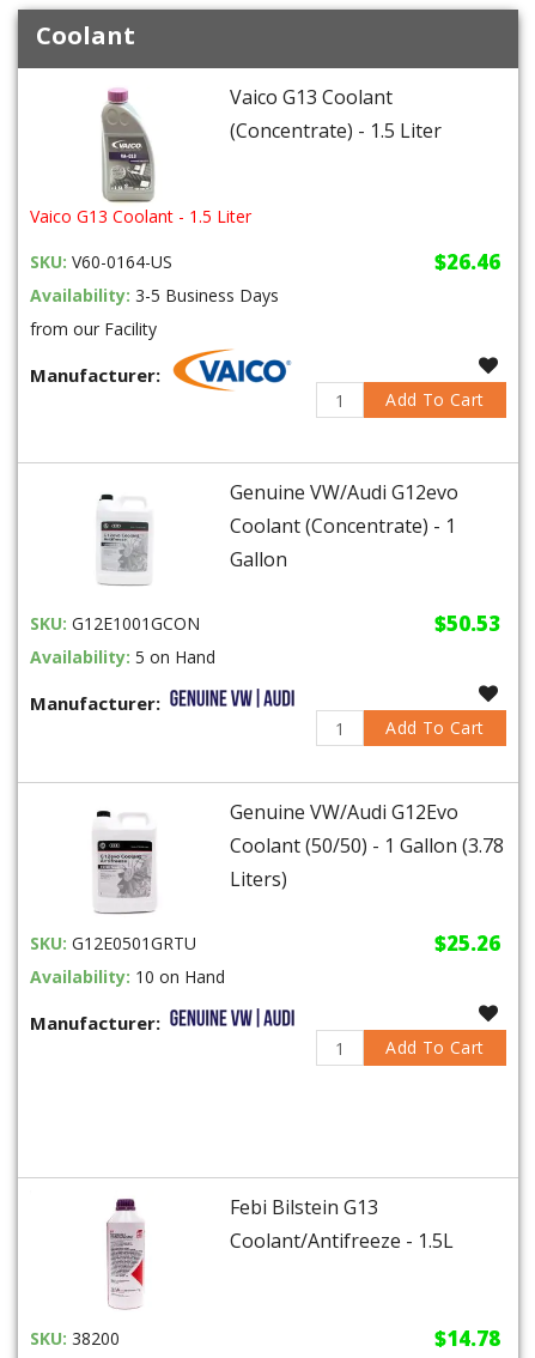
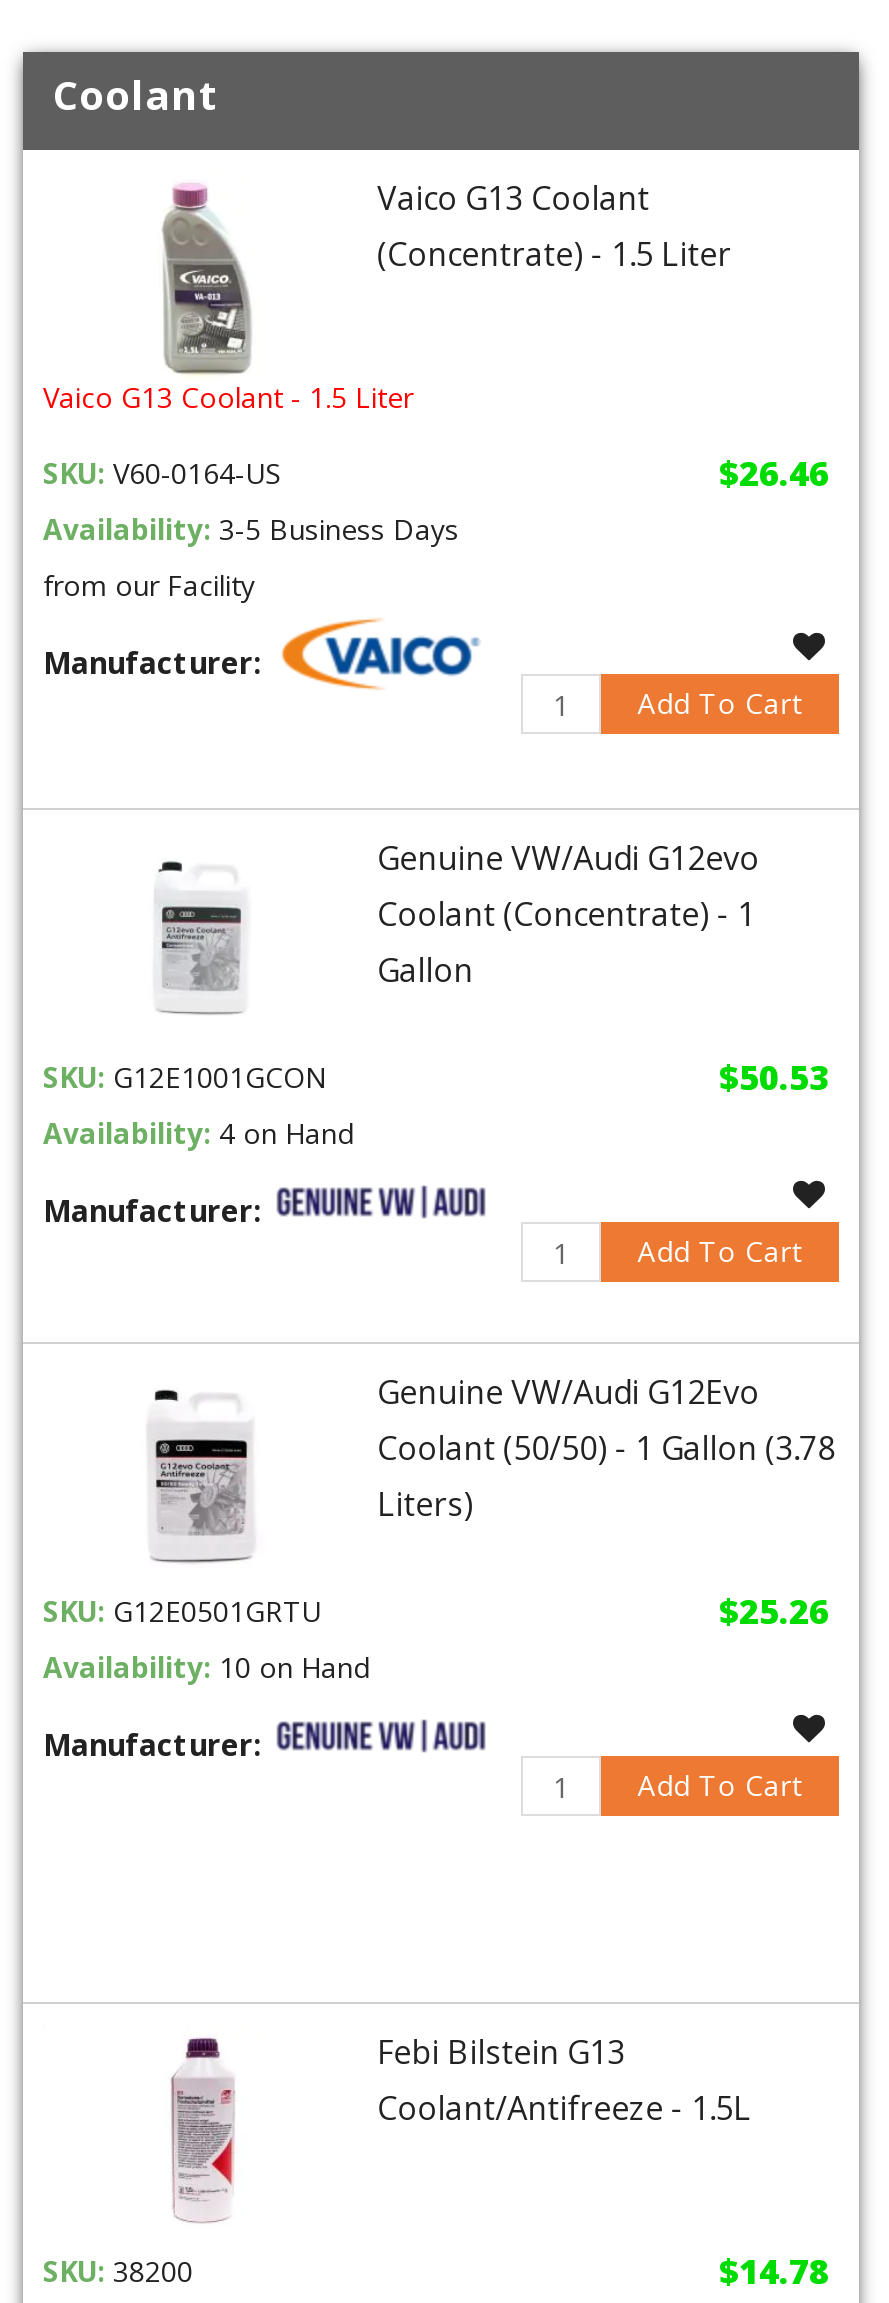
- Availability: 5 on Hand
+ Availability: 4 on Hand
